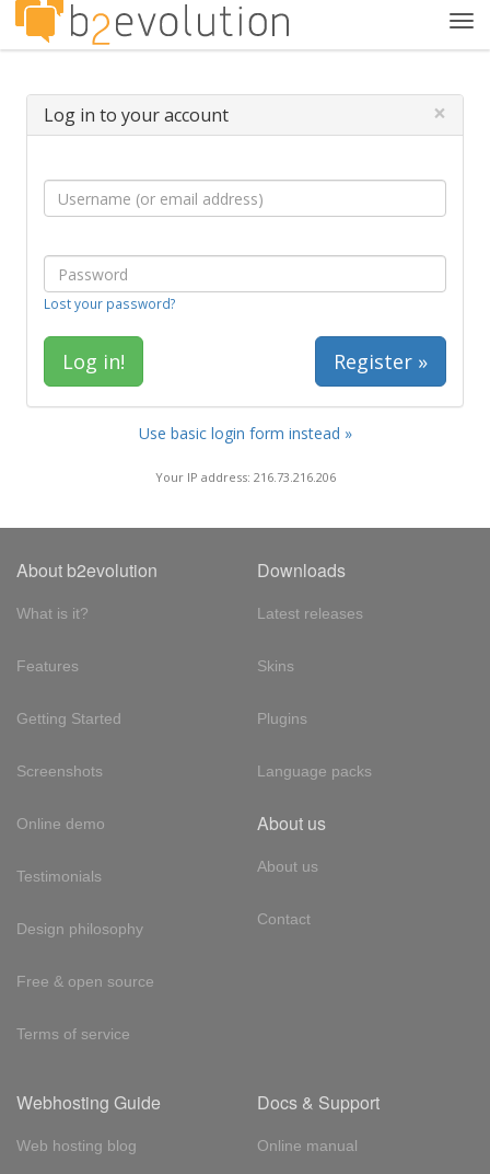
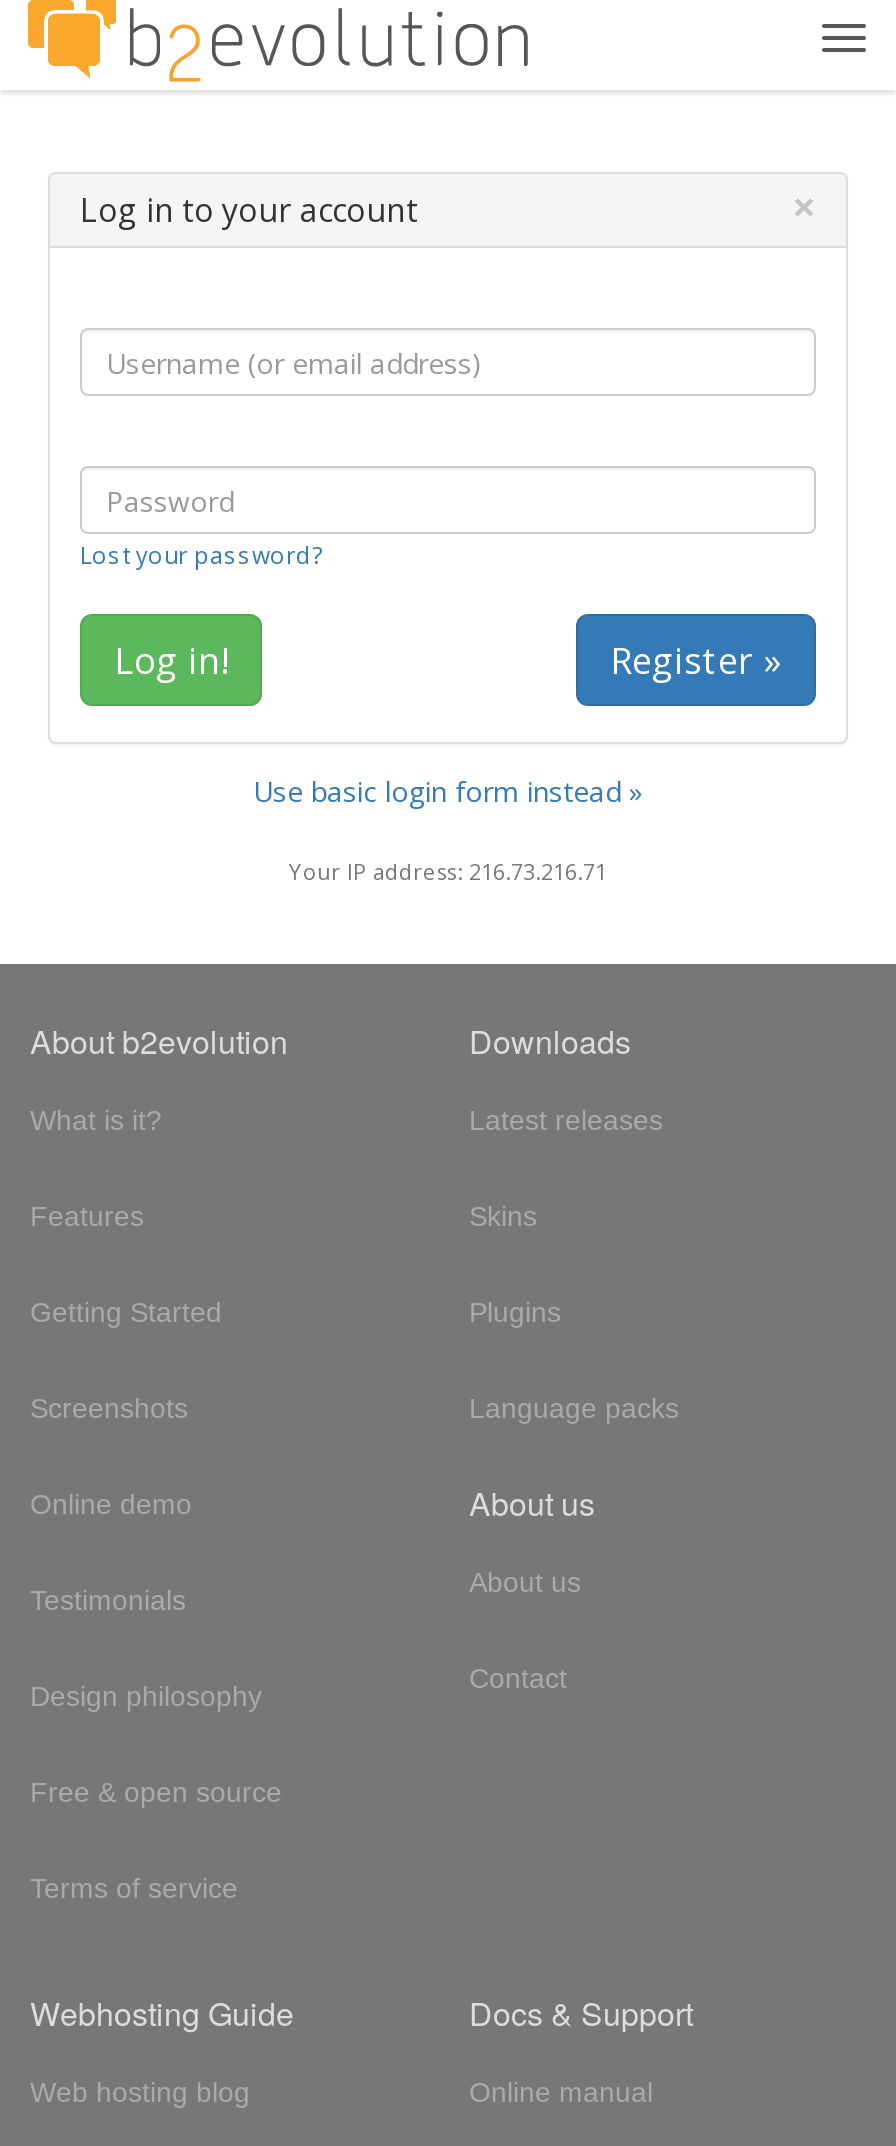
- Your IP address: 216.73.216.206
+ Your IP address: 216.73.216.71
